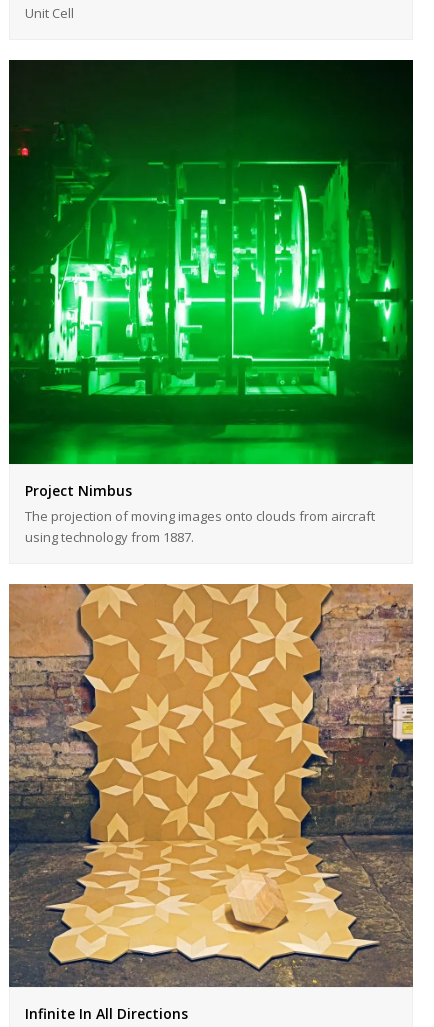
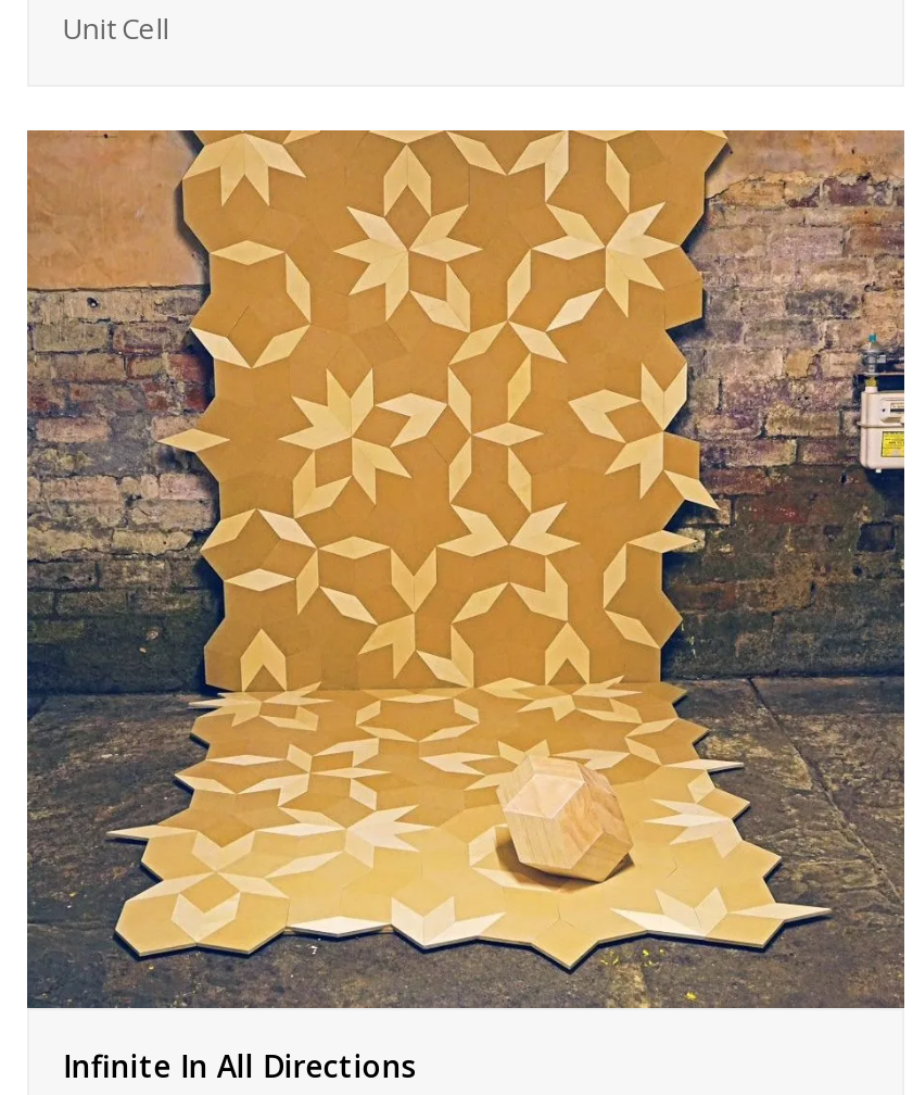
- [image]
- Project Nimbus
- The projection of moving images onto clouds from aircraft
- using technology from 1887.
